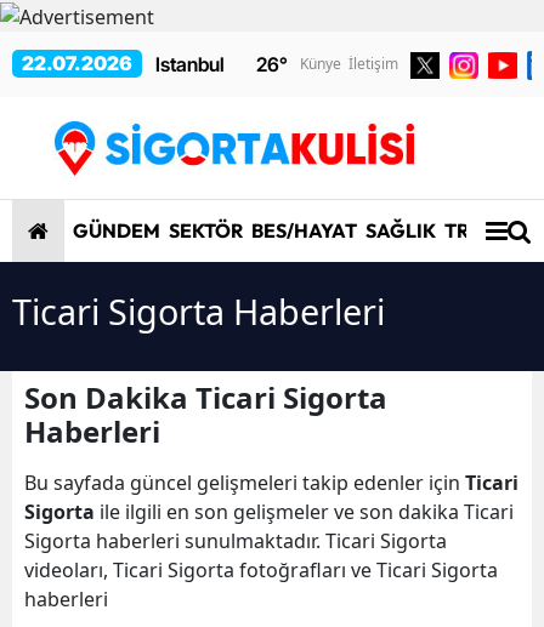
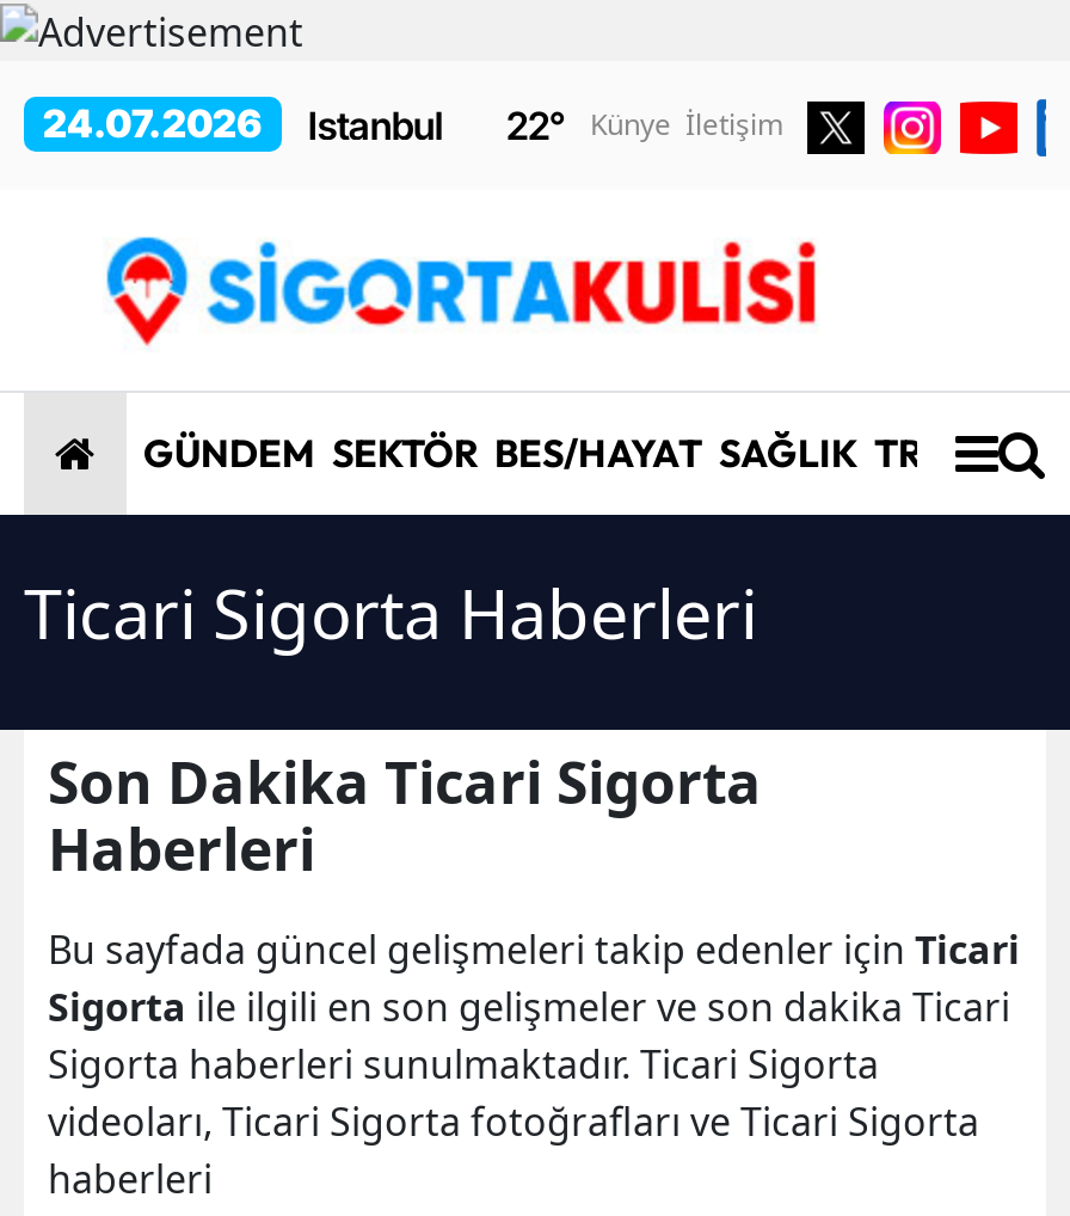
- 22.07.2026
+ 24.07.2026

- 26° Künye İletişim
+ 22° Künye İletişim
